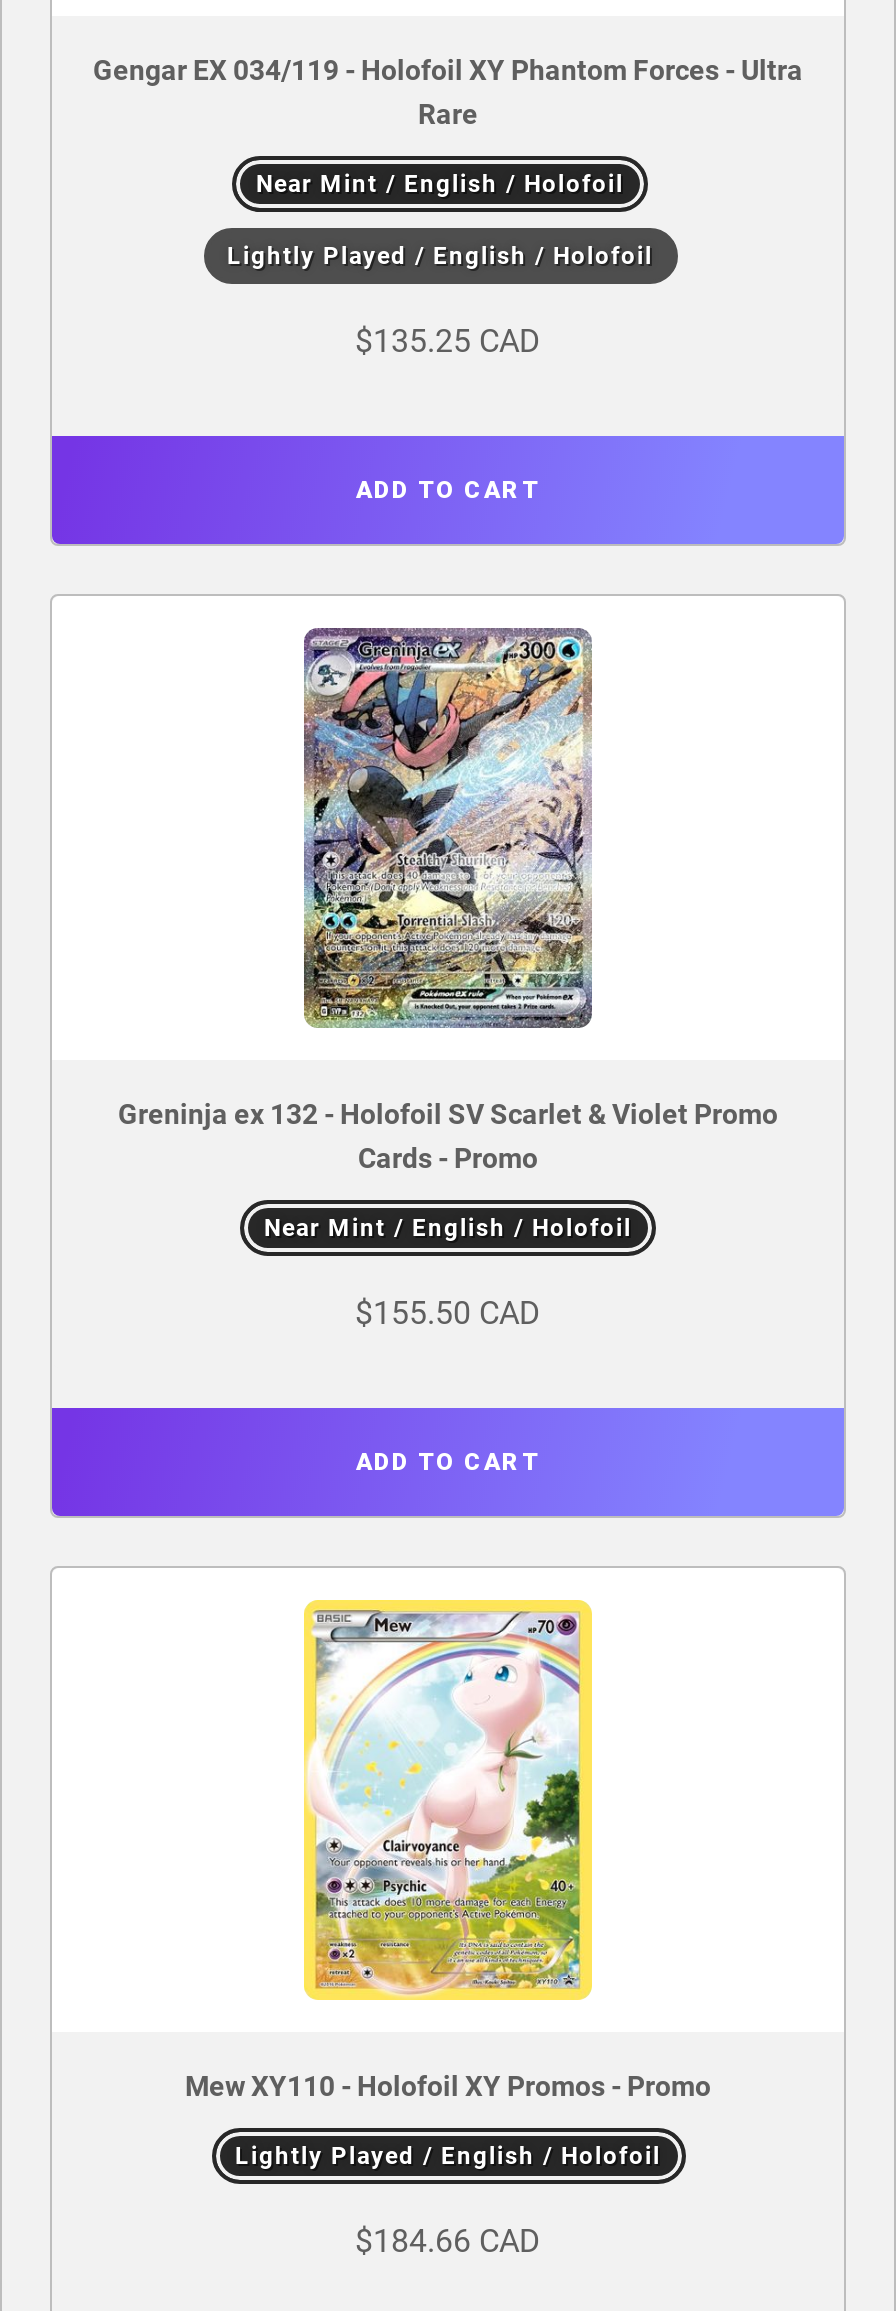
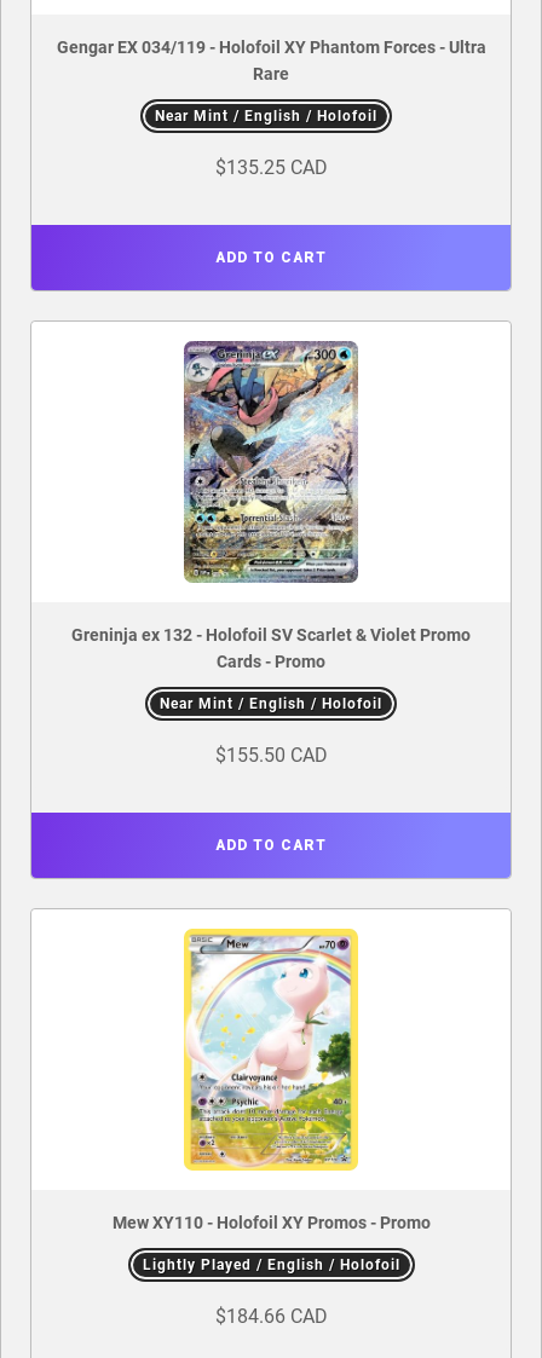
- Lightly Played / English / Holofoil
